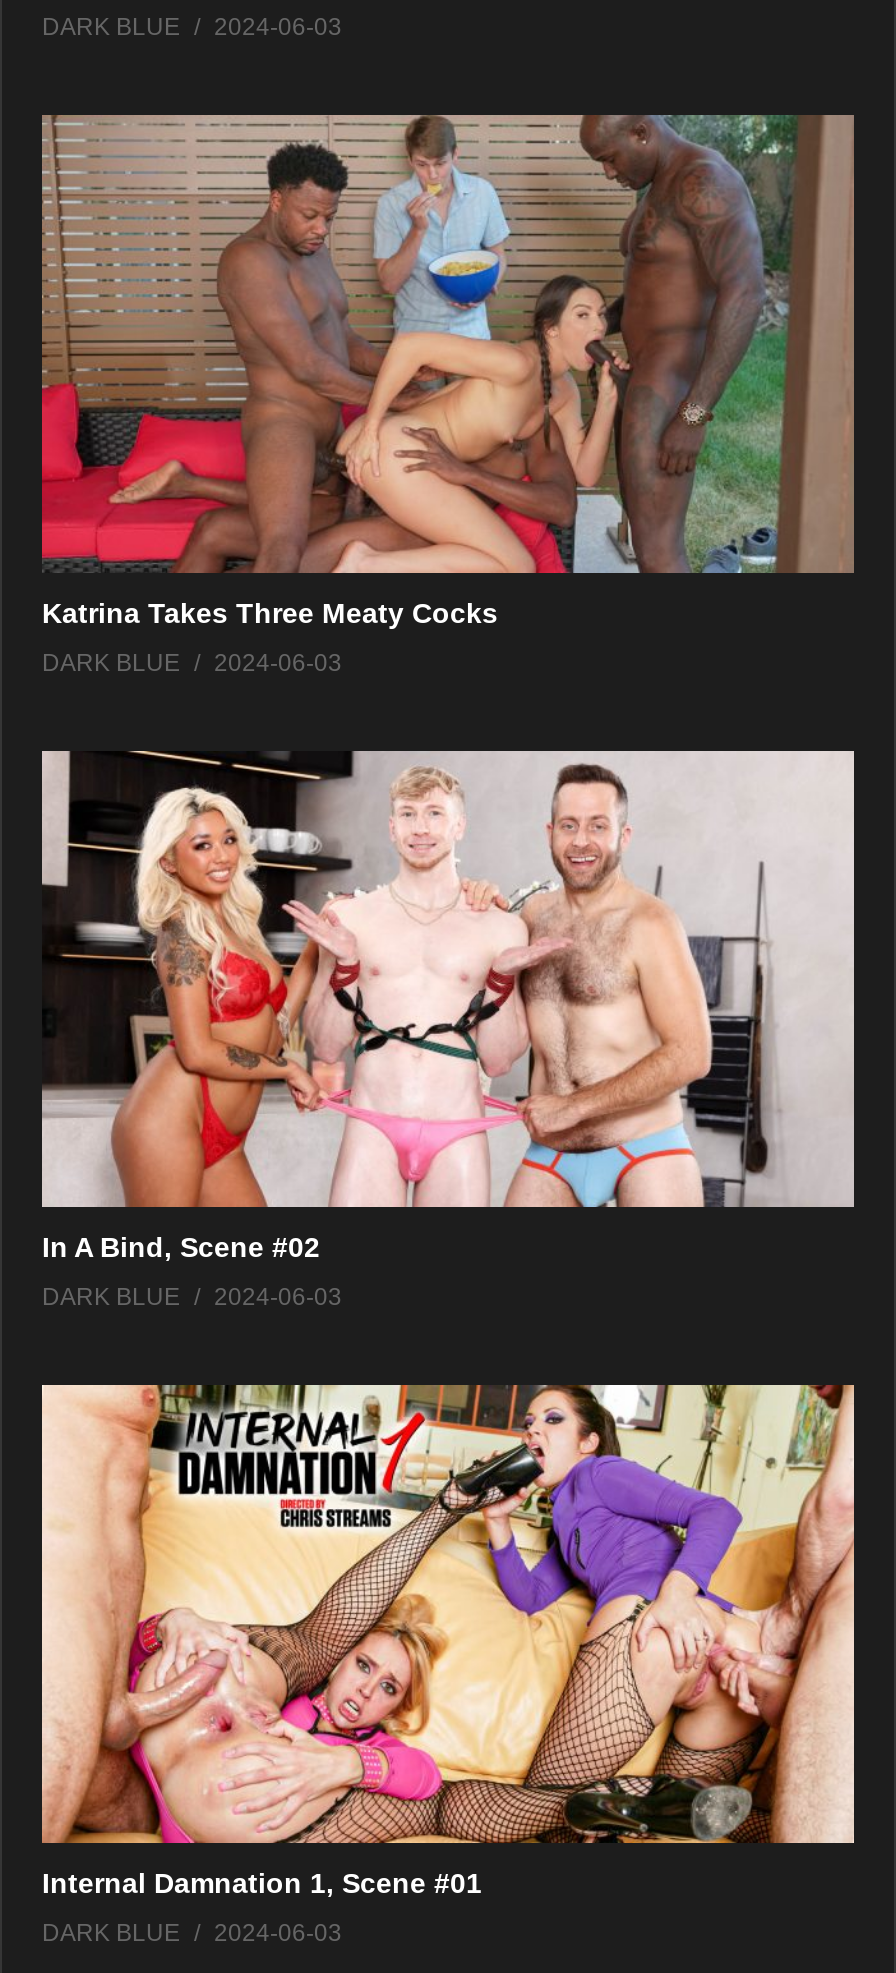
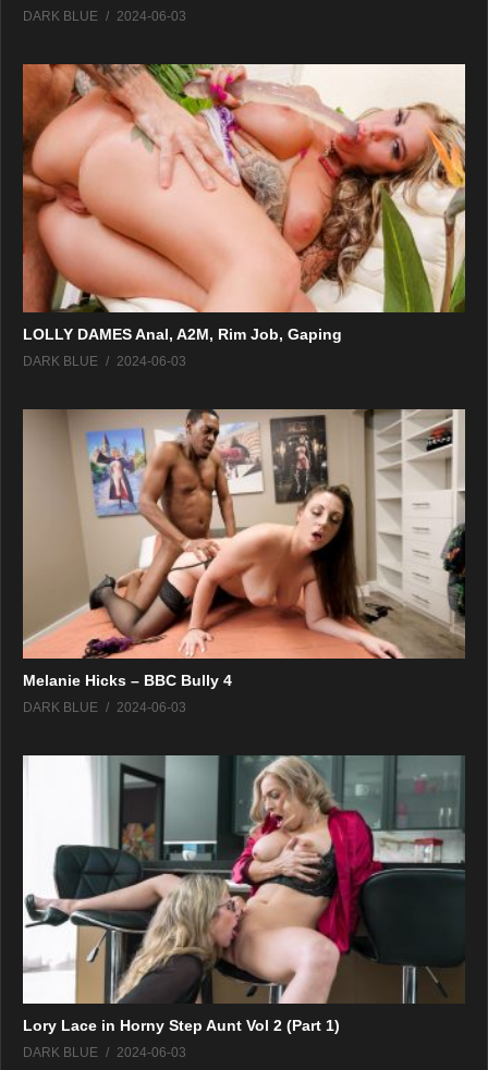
- [image]
- Katrina Takes Three Meaty Cocks
+ [image]
+ LOLLY DAMES Anal, A2M, Rim Job, Gaping

- [image]
- In A Bind, Scene #02
+ [image]
+ Melanie Hicks – BBC Bully 4

- [image]
- Internal Damnation 1, Scene #01
+ [image]
+ Lory Lace in Horny Step Aunt Vol 2 (Part 1)
